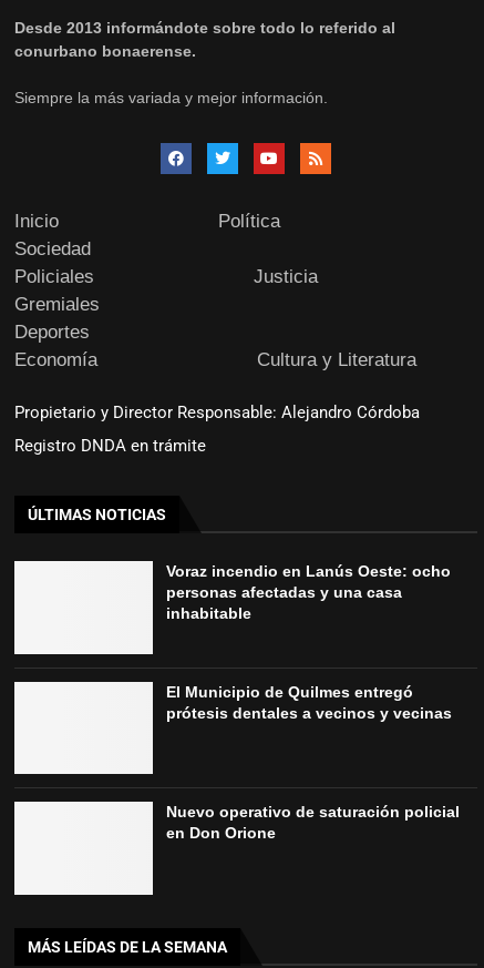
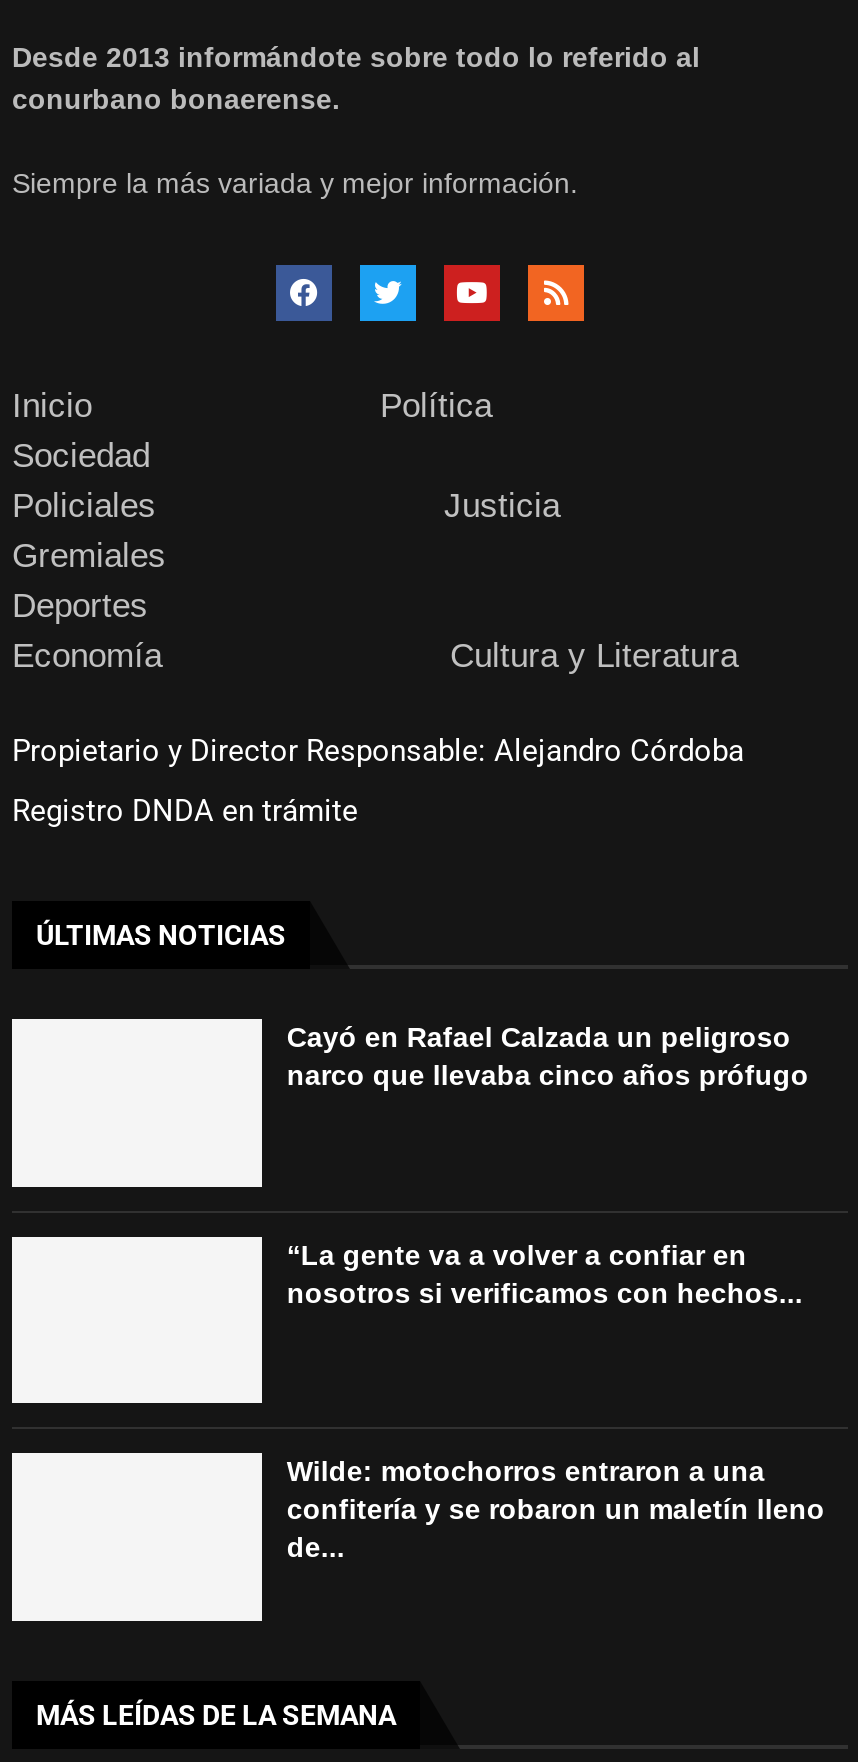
- Voraz incendio en Lanús Oeste: ocho
- personas afectadas y una casa
- inhabitable
+ Cayó en Rafael Calzada un peligroso
+ narco que llevaba cinco años prófugo

- El Municipio de Quilmes entregó
- prótesis dentales a vecinos y vecinas
+ “La gente va a volver a confiar en
+ nosotros si verificamos con hechos...

- Nuevo operativo de saturación policial
- en Don Orione
+ Wilde: motochorros entraron a una
+ confitería y se robaron un maletín lleno
+ de...
